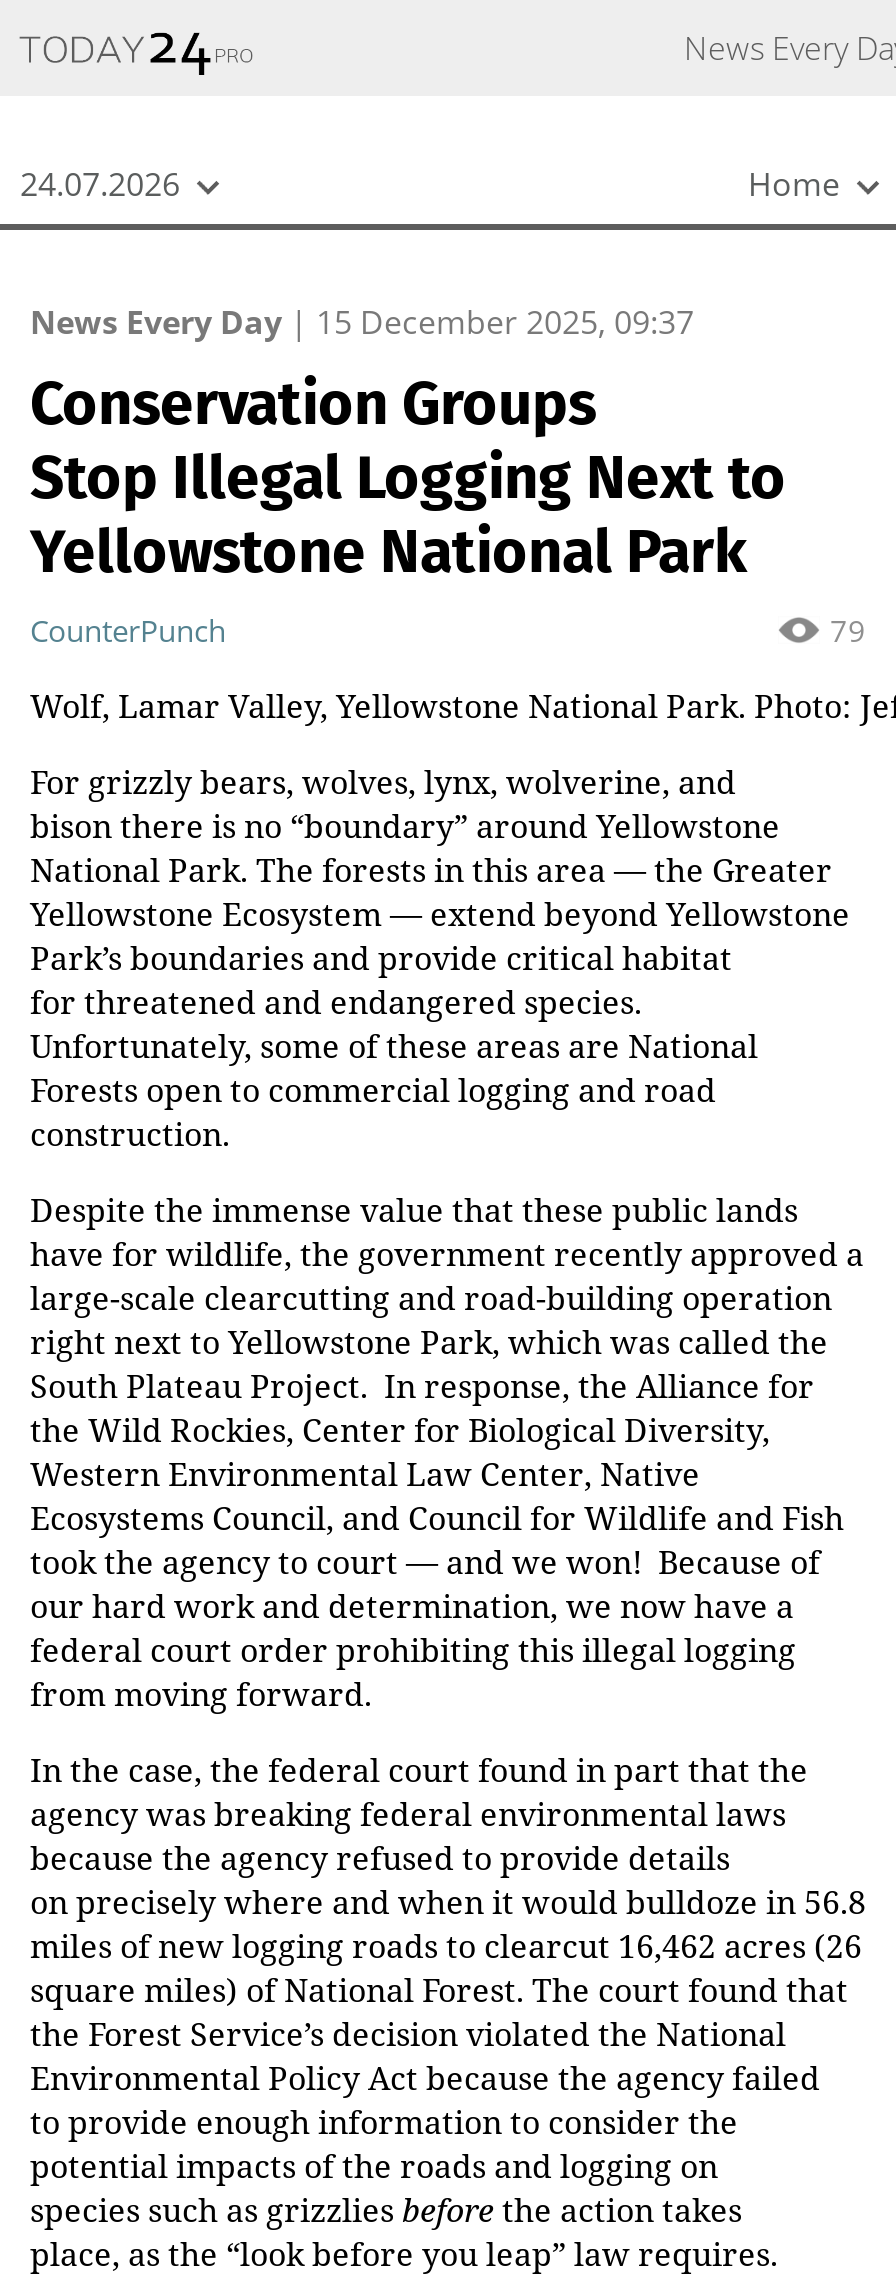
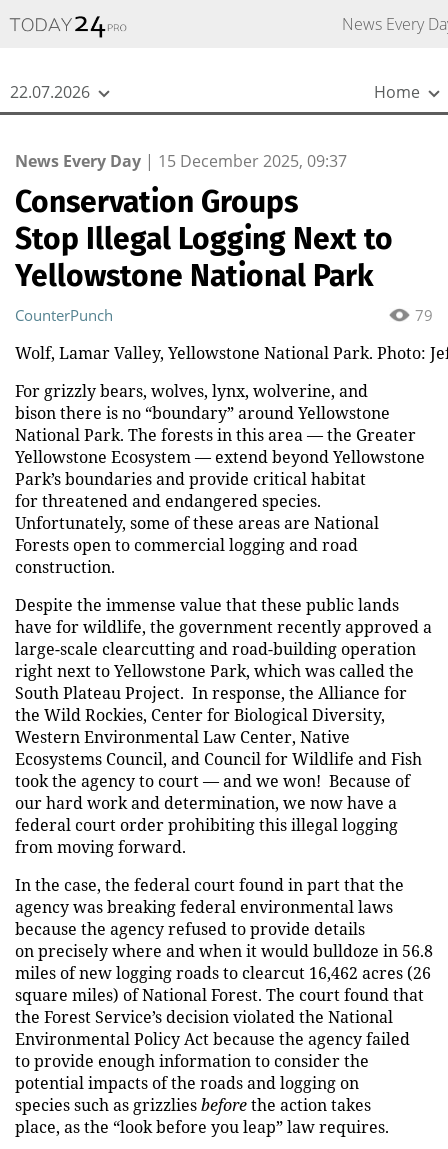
- 24.07.2026
+ 22.07.2026
